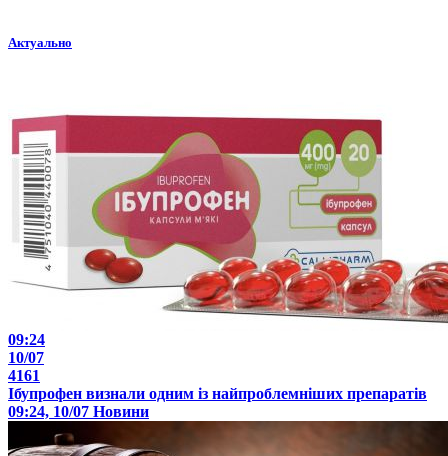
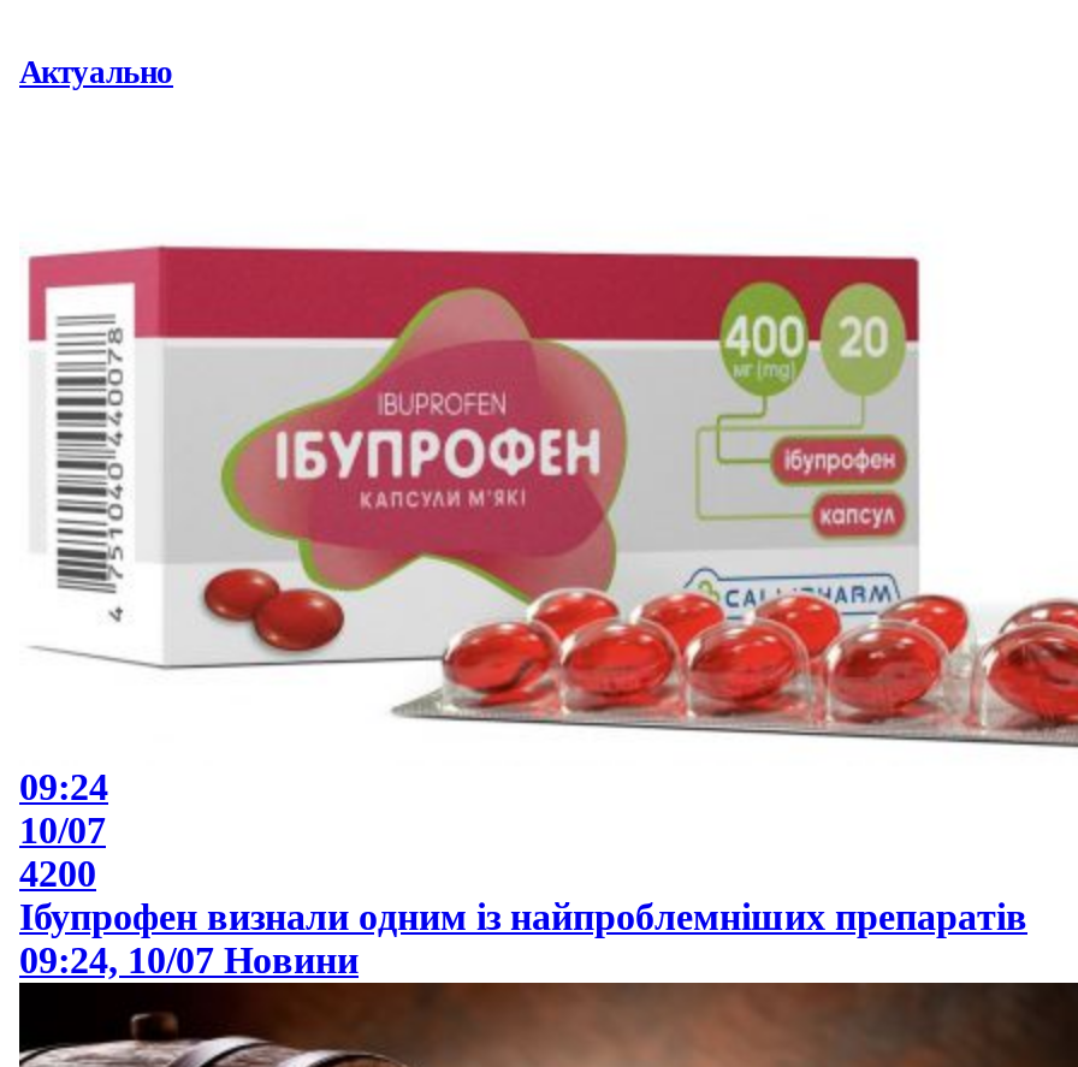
- 4161
+ 4200
